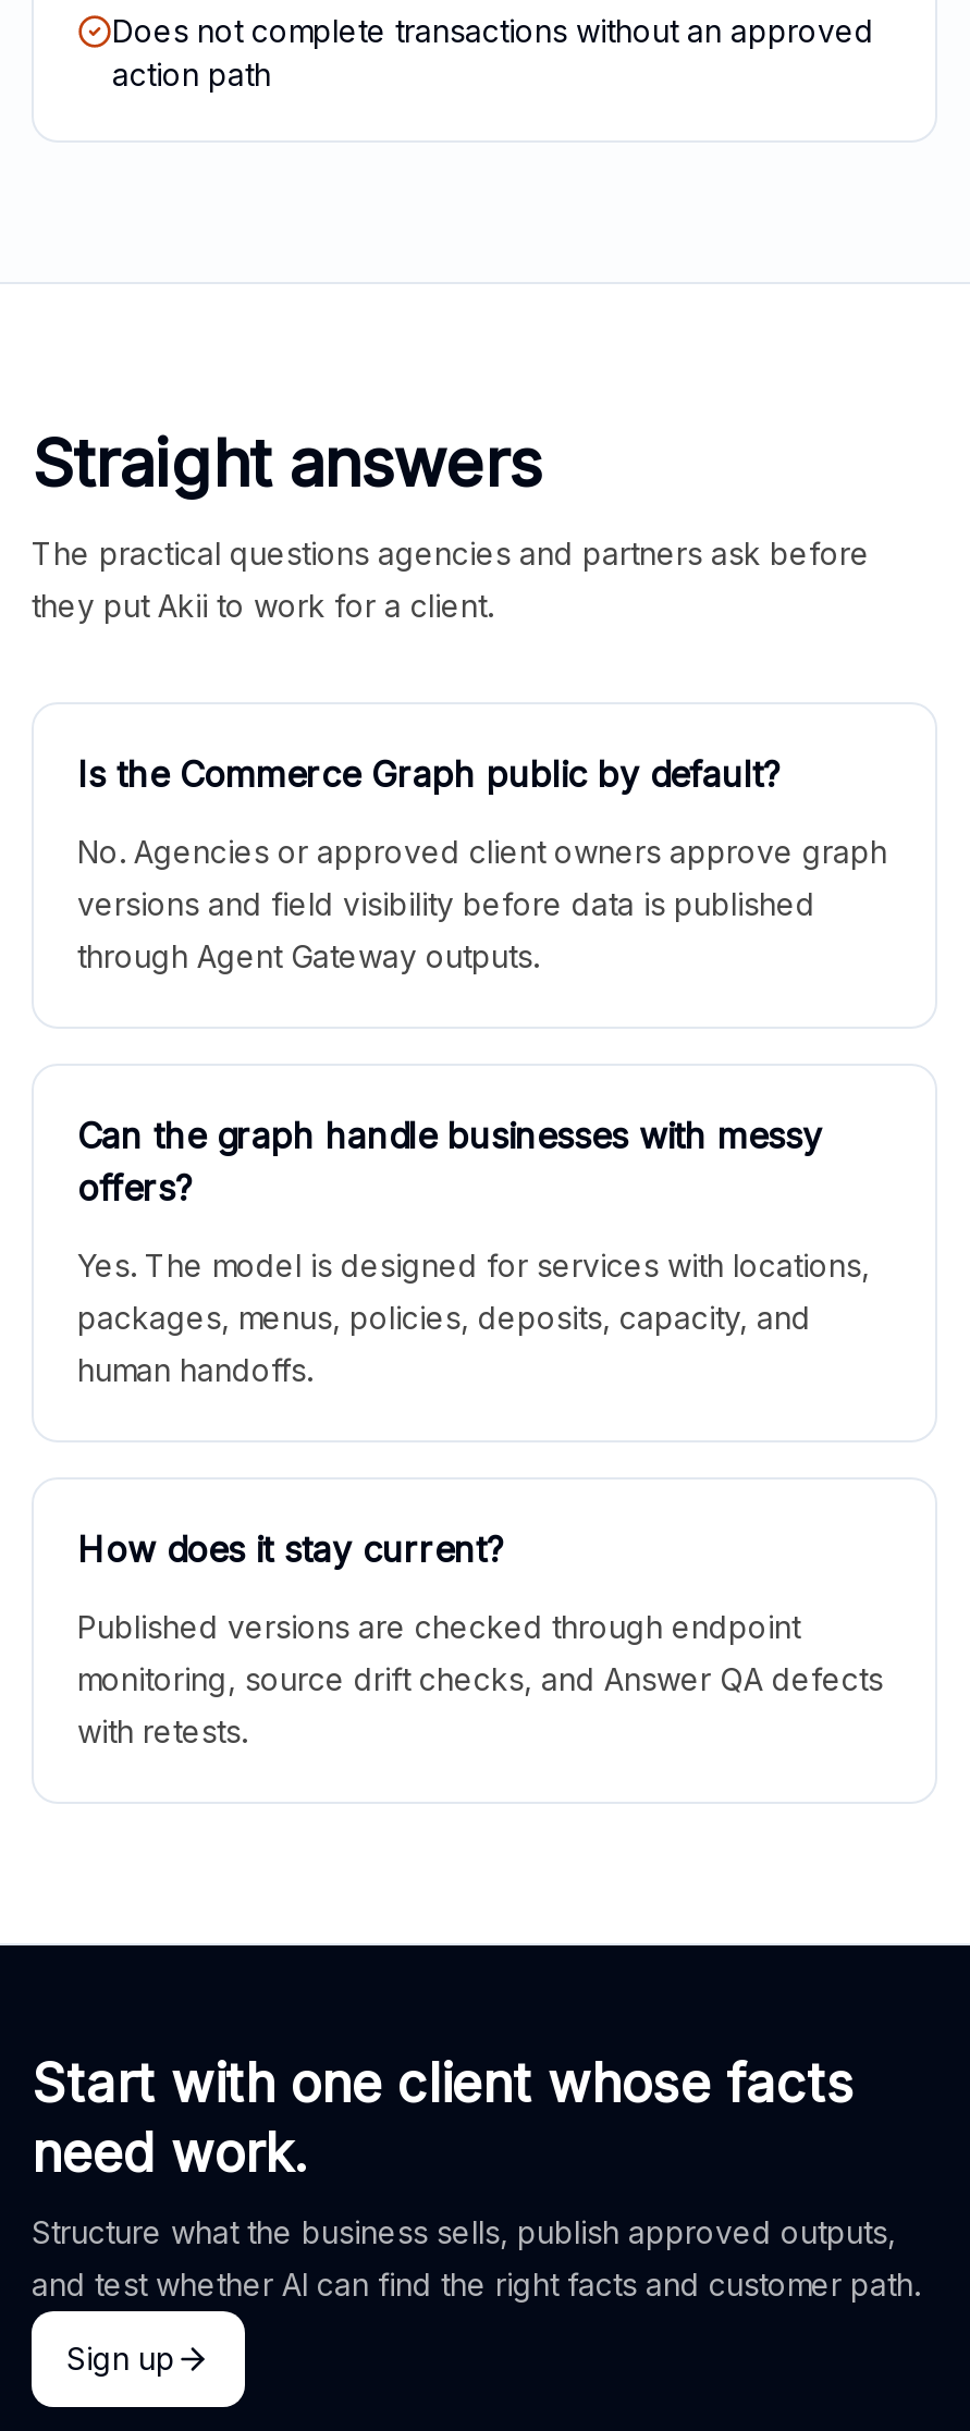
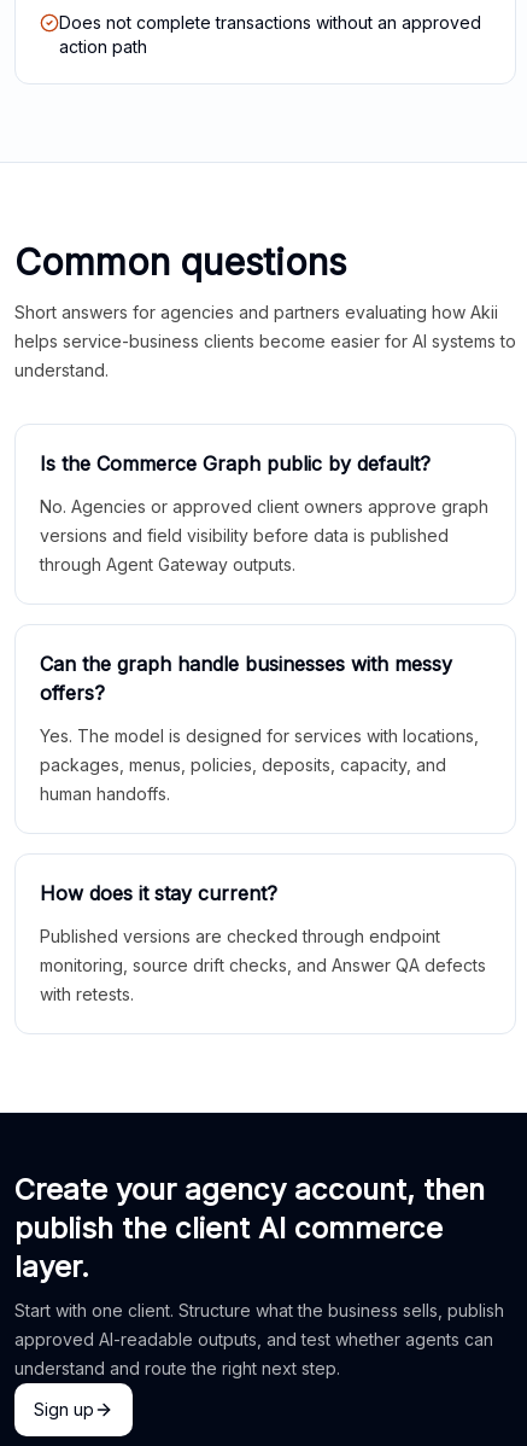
- Straight answers
- The practical questions agencies and partners ask before
- they put Akii to work for a client.
+ Common questions
+ Short answers for agencies and partners evaluating how Akii
+ helps service-business clients become easier for AI systems to
+ understand.

- Start with one client whose facts
- need work.
- Structure what the business sells, publish approved outputs,
- and test whether AI can find the right facts and customer path.
+ Create your agency account, then
+ publish the client AI commerce
+ layer.
+ Start with one client. Structure what the business sells, publish
+ approved AI-readable outputs, and test whether agents can
+ understand and route the right next step.
